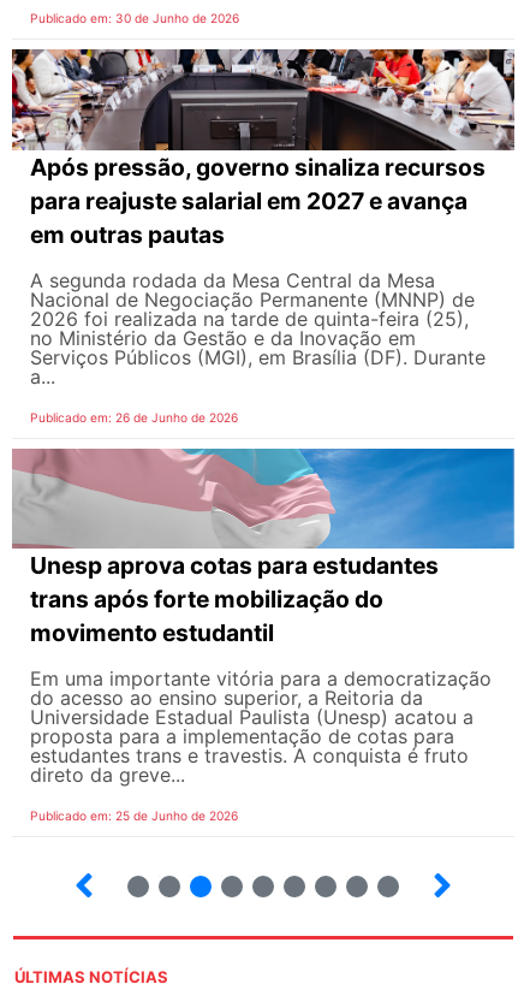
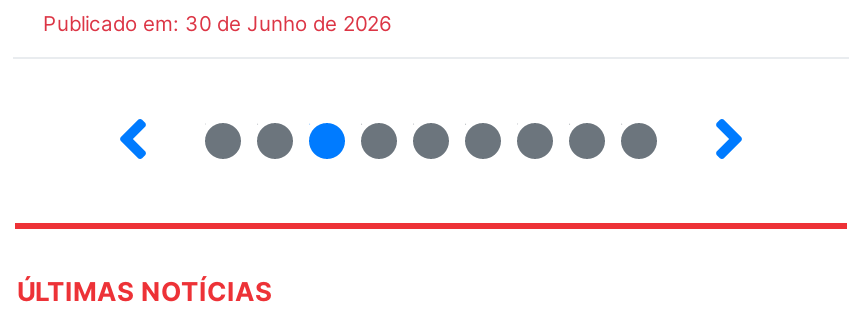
- [image]
- Após pressão, governo sinaliza recursos
- para reajuste salarial em 2027 e avança
- em outras pautas
- A segunda rodada da Mesa Central da Mesa
- Nacional de Negociação Permanente (MNNP) de
- 2026 foi realizada na tarde de quinta-feira (25),
- no Ministério da Gestão e da Inovação em
- Serviços Públicos (MGI), em Brasília (DF). Durante
- a...
- Publicado em: 26 de Junho de 2026

- [image]
- Unesp aprova cotas para estudantes
- trans após forte mobilização do
- movimento estudantil
- Em uma importante vitória para a democratização
- do acesso ao ensino superior, a Reitoria da
- Universidade Estadual Paulista (Unesp) acatou a
- proposta para a implementação de cotas para
- estudantes trans e travestis. A conquista é fruto
- direto da greve...
- Publicado em: 25 de Junho de 2026
